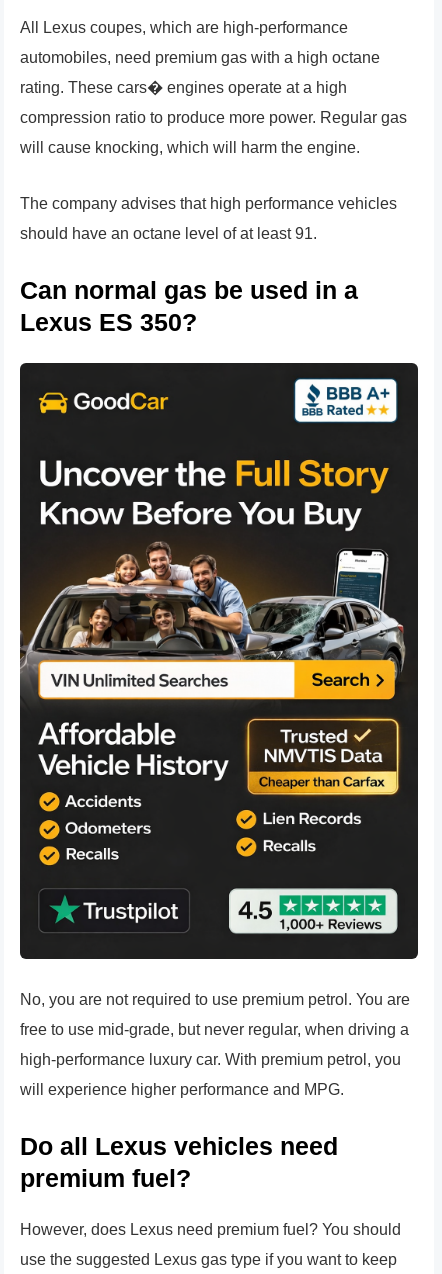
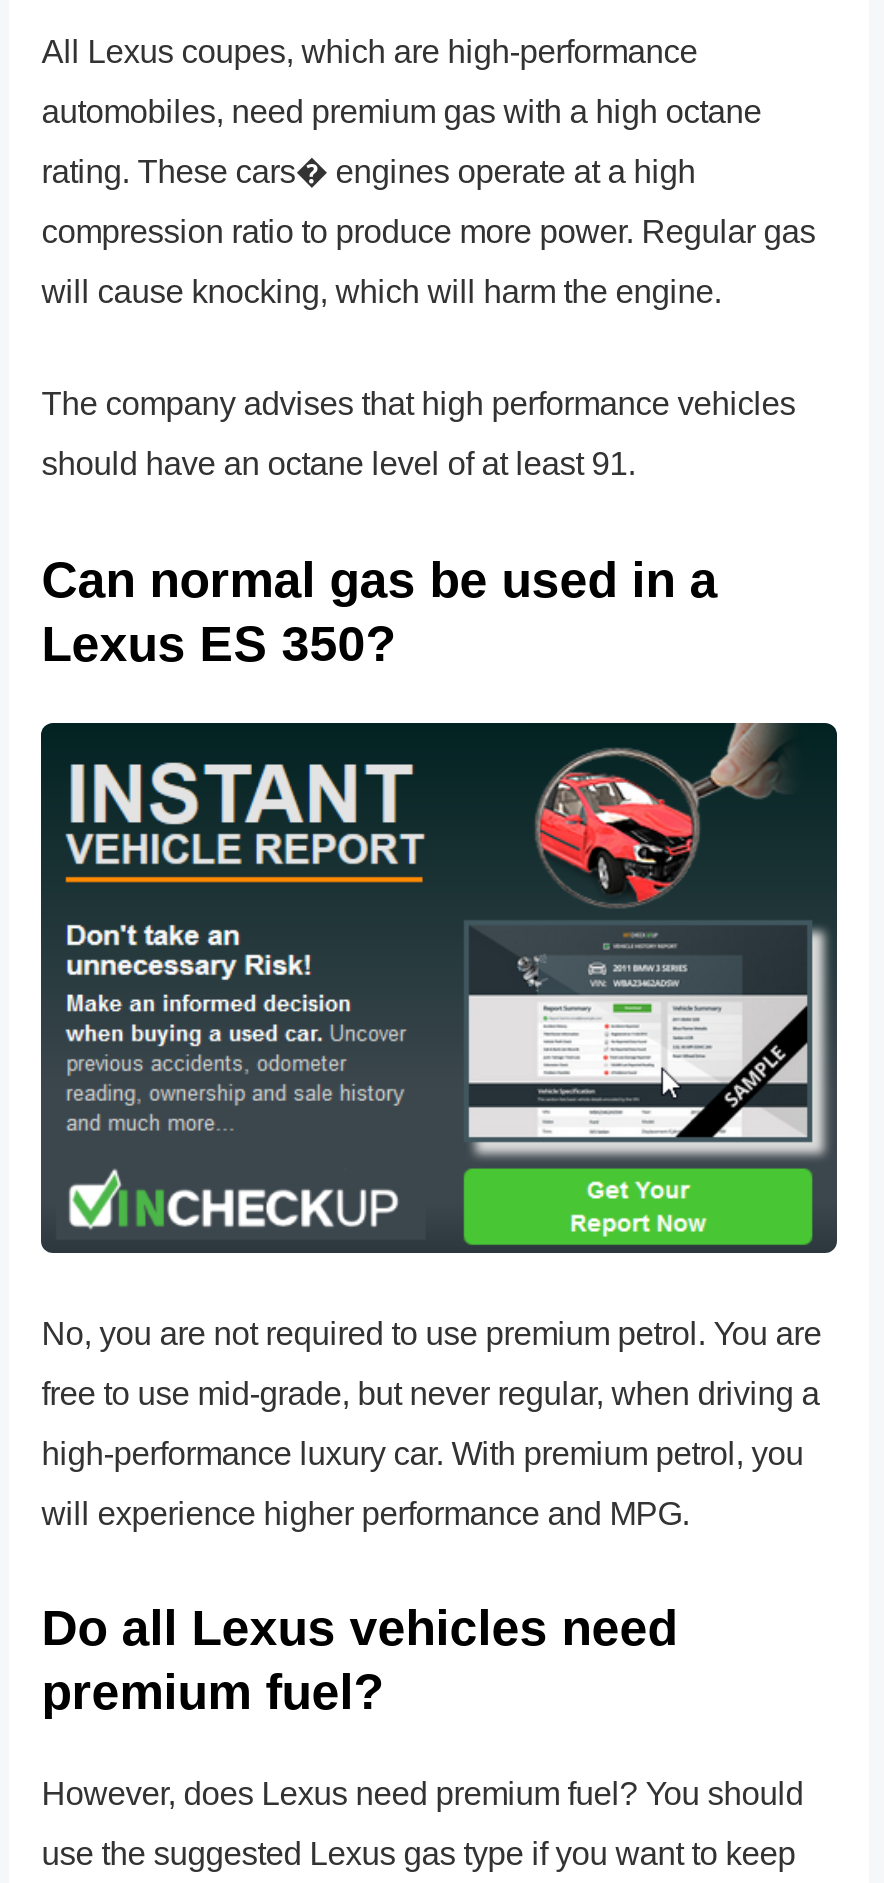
- [image]
+ [image]
